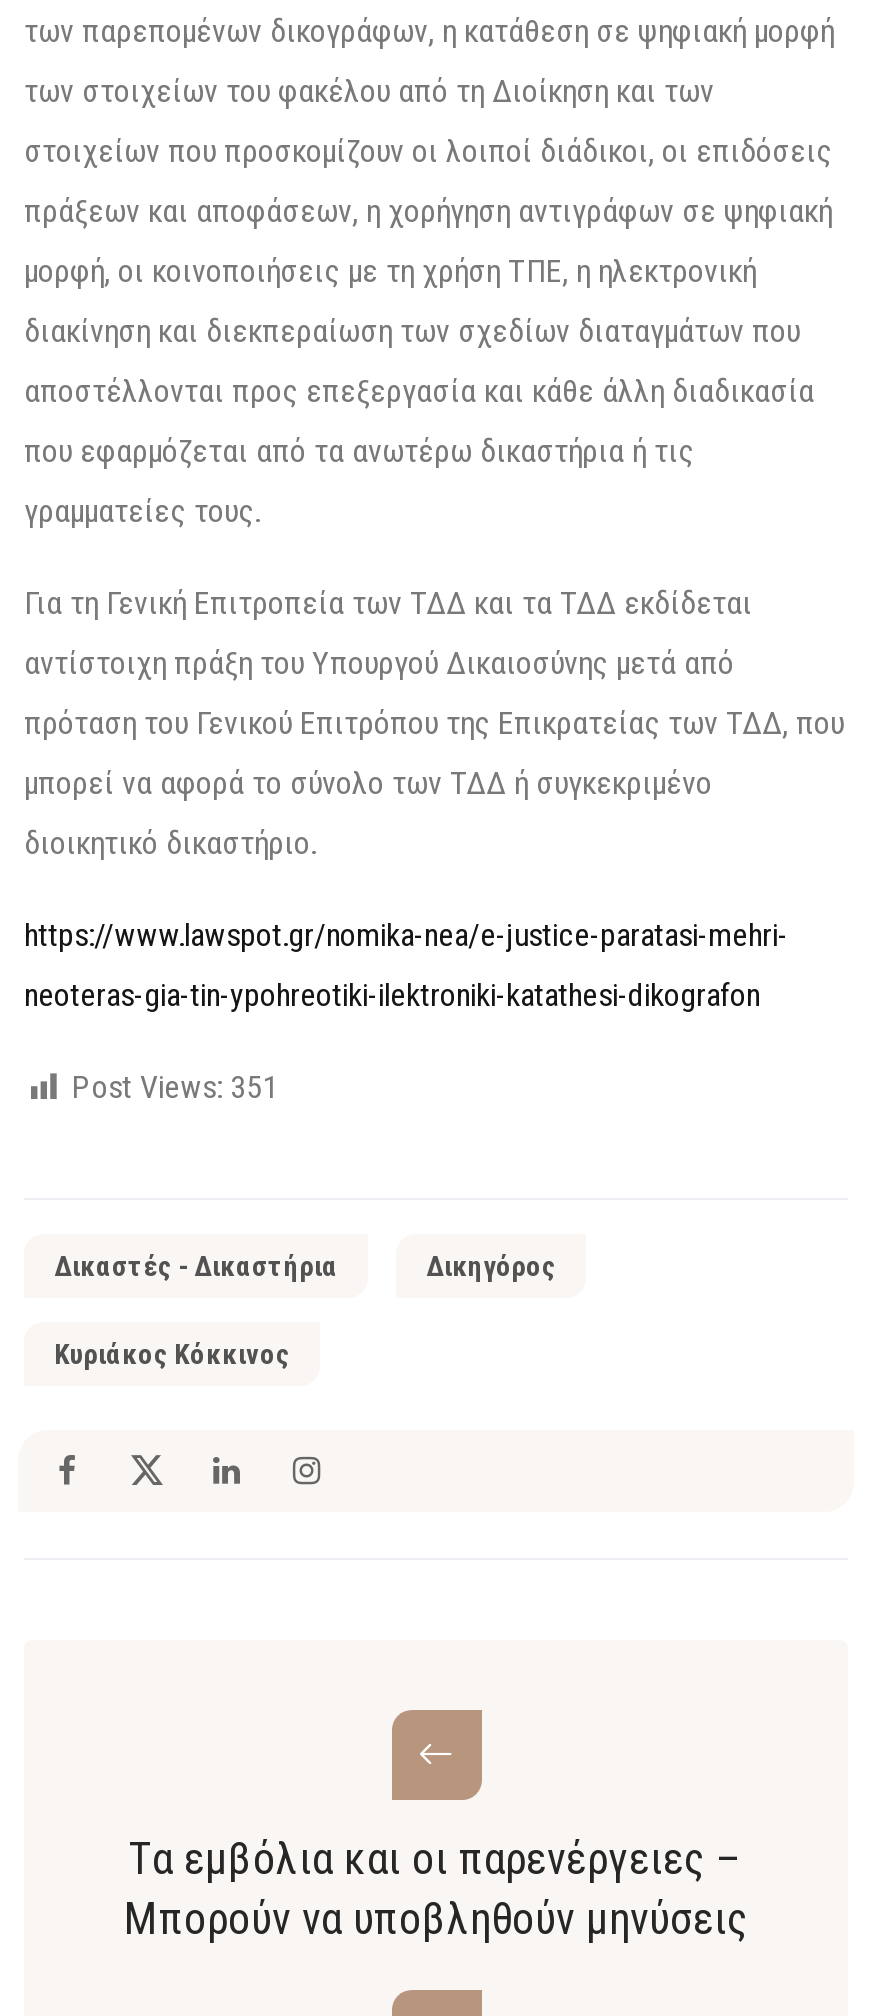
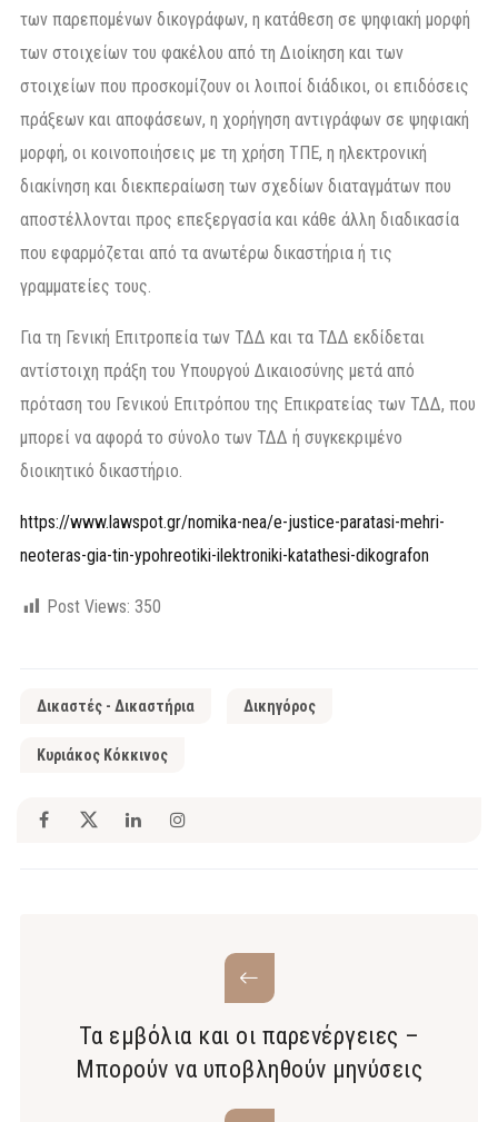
- Post Views: 351
+ Post Views: 350
